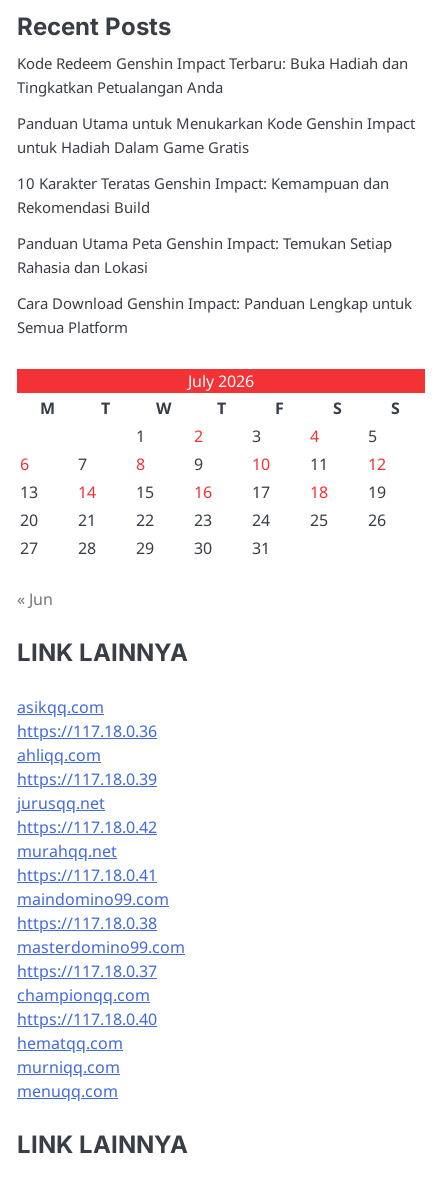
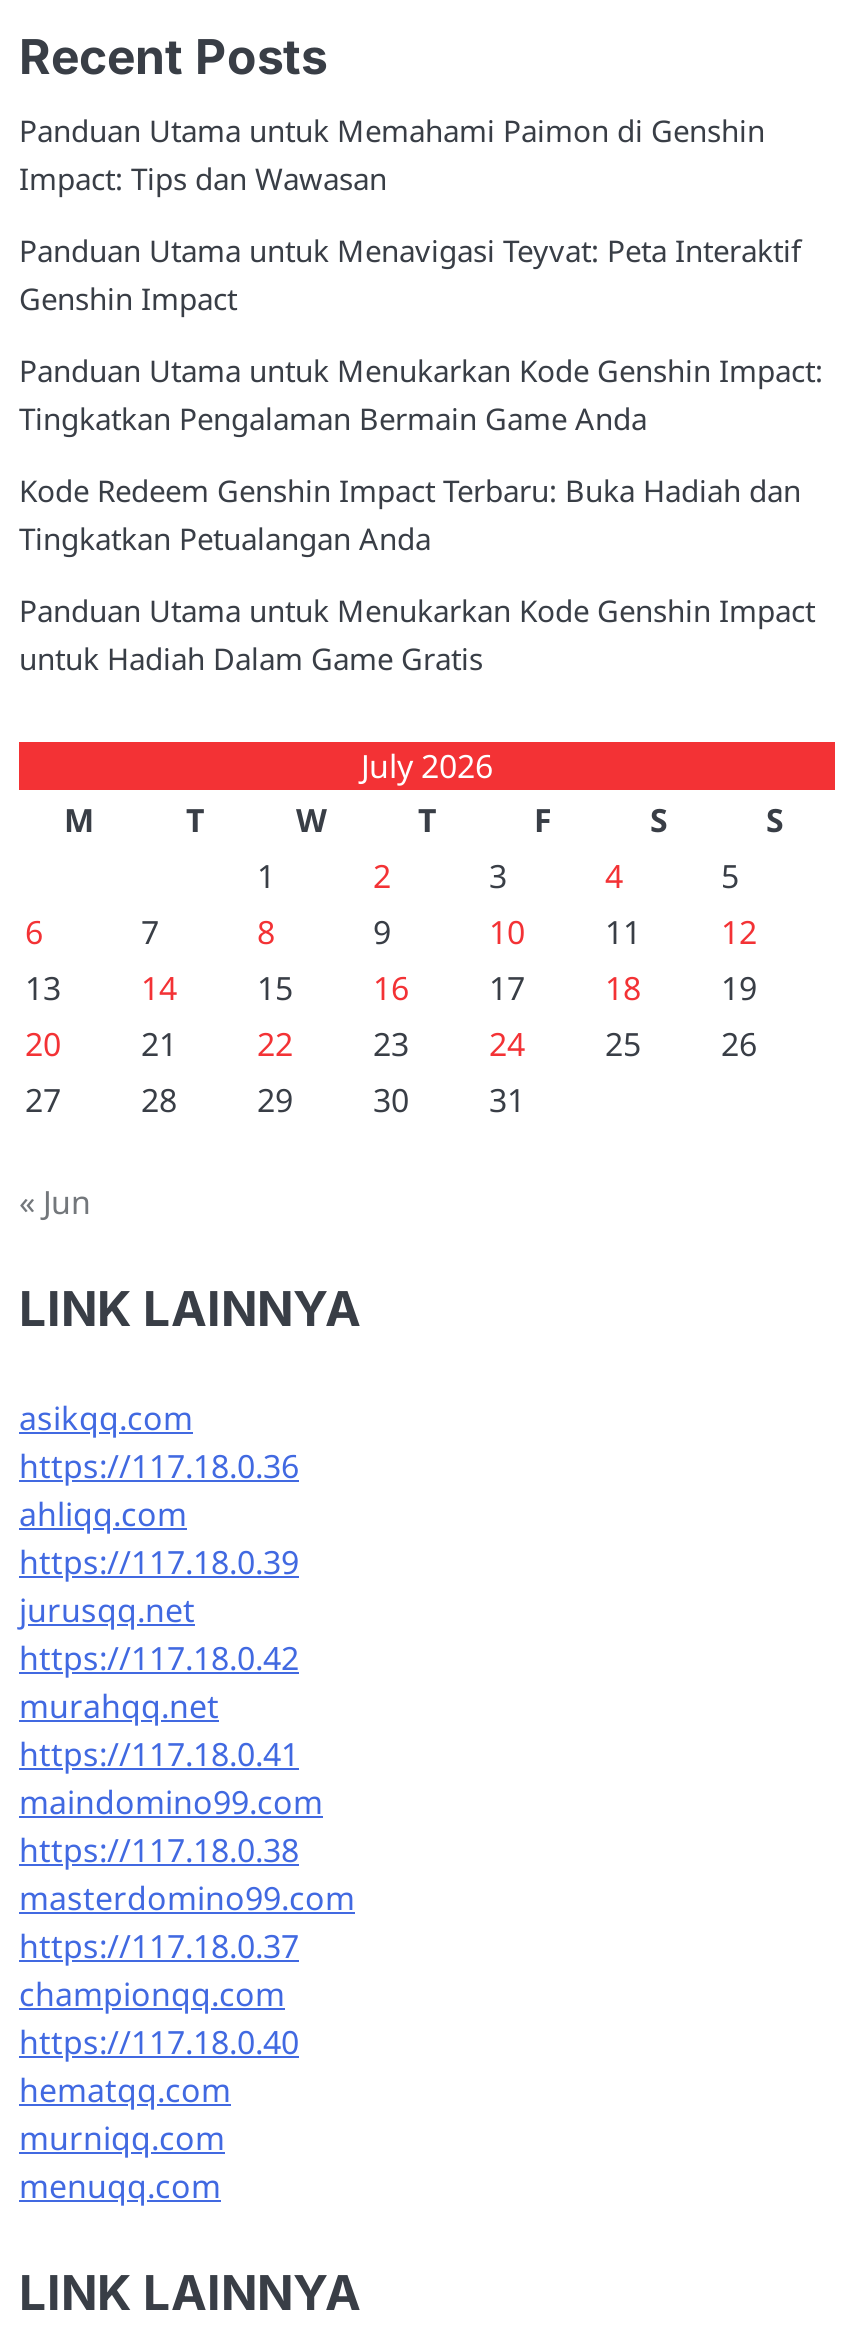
+ Panduan Utama untuk Memahami Paimon di Genshin
+ Impact: Tips dan Wawasan
+ Panduan Utama untuk Menavigasi Teyvat: Peta Interaktif
+ Genshin Impact
+ Panduan Utama untuk Menukarkan Kode Genshin Impact:
+ Tingkatkan Pengalaman Bermain Game Anda

moved down: Kode Redeem Genshin Impact Terbaru: Buka Hadiah dan | Tingkatkan Petualangan Anda | Panduan Utama untuk Menukarkan Kode Genshin Impact | untuk Hadiah Dalam Game Gratis

- 10 Karakter Teratas Genshin Impact: Kemampuan dan
- Rekomendasi Build
- Panduan Utama Peta Genshin Impact: Temukan Setiap
- Rahasia dan Lokasi
- Cara Download Genshin Impact: Panduan Lengkap untuk
- Semua Platform
